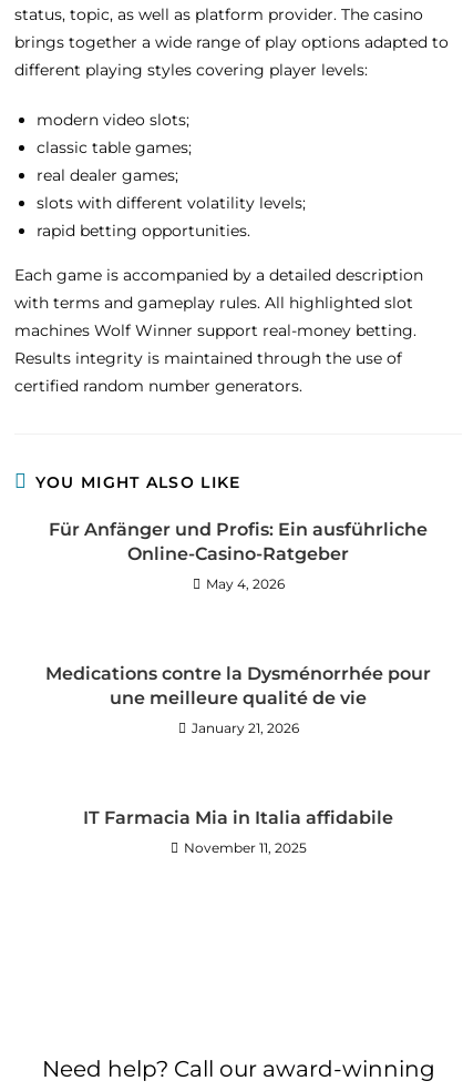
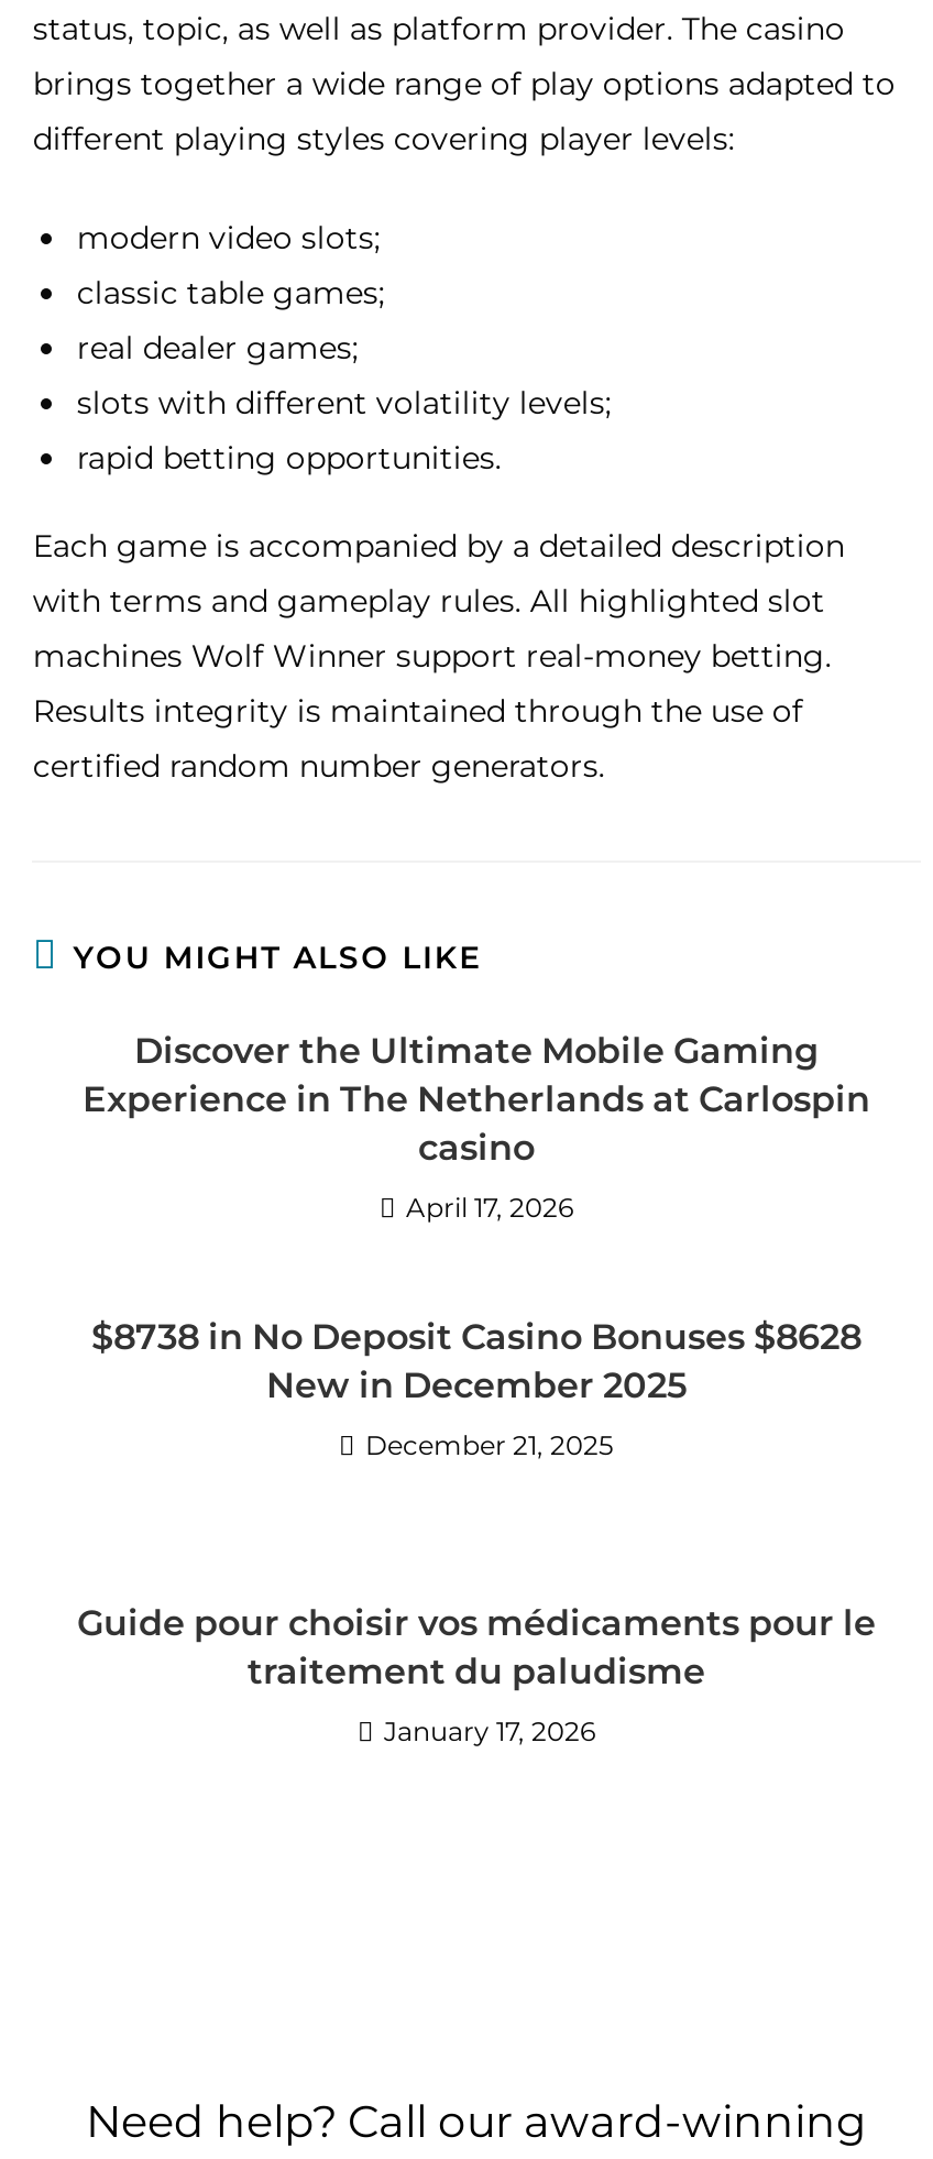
- Für Anfänger und Profis: Ein ausführliche
- Online-Casino-Ratgeber
+ Discover the Ultimate Mobile Gaming
+ Experience in The Netherlands at Carlospin
+ casino

- May 4, 2026
+ April 17, 2026

- Medications contre la Dysménorrhée pour
- une meilleure qualité de vie
+ $8738 in No Deposit Casino Bonuses $8628
+ New in December 2025

- January 21, 2026
+ December 21, 2025

- IT Farmacia Mia in Italia affidabile
+ Guide pour choisir vos médicaments pour le
+ traitement du paludisme

- November 11, 2025
+ January 17, 2026
